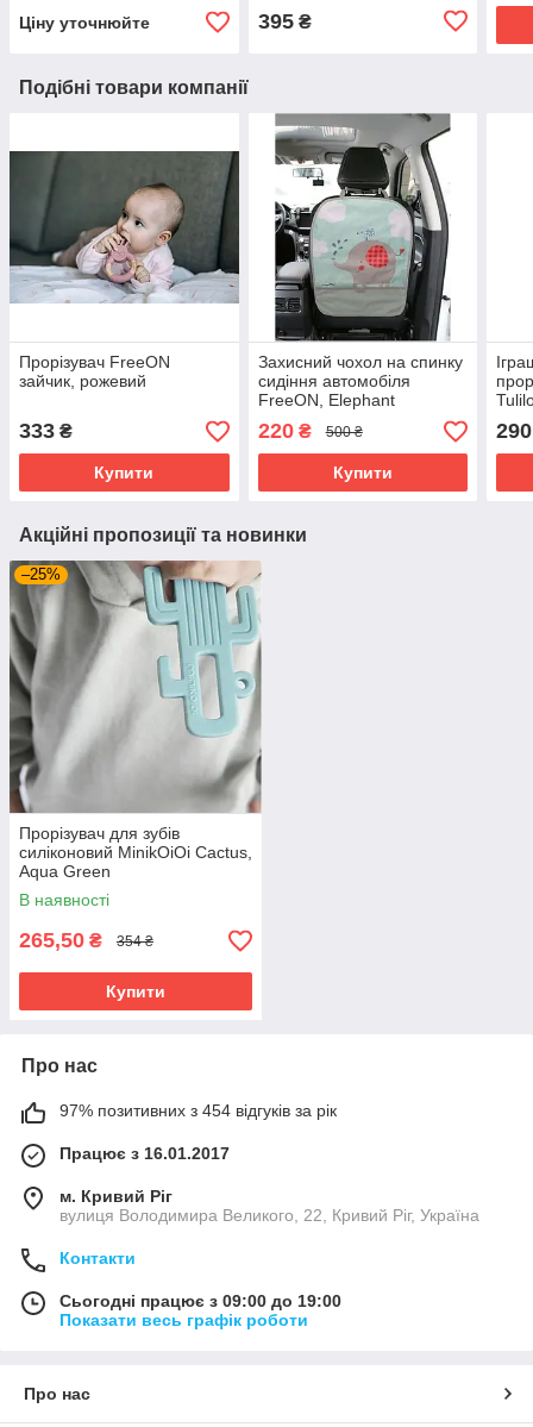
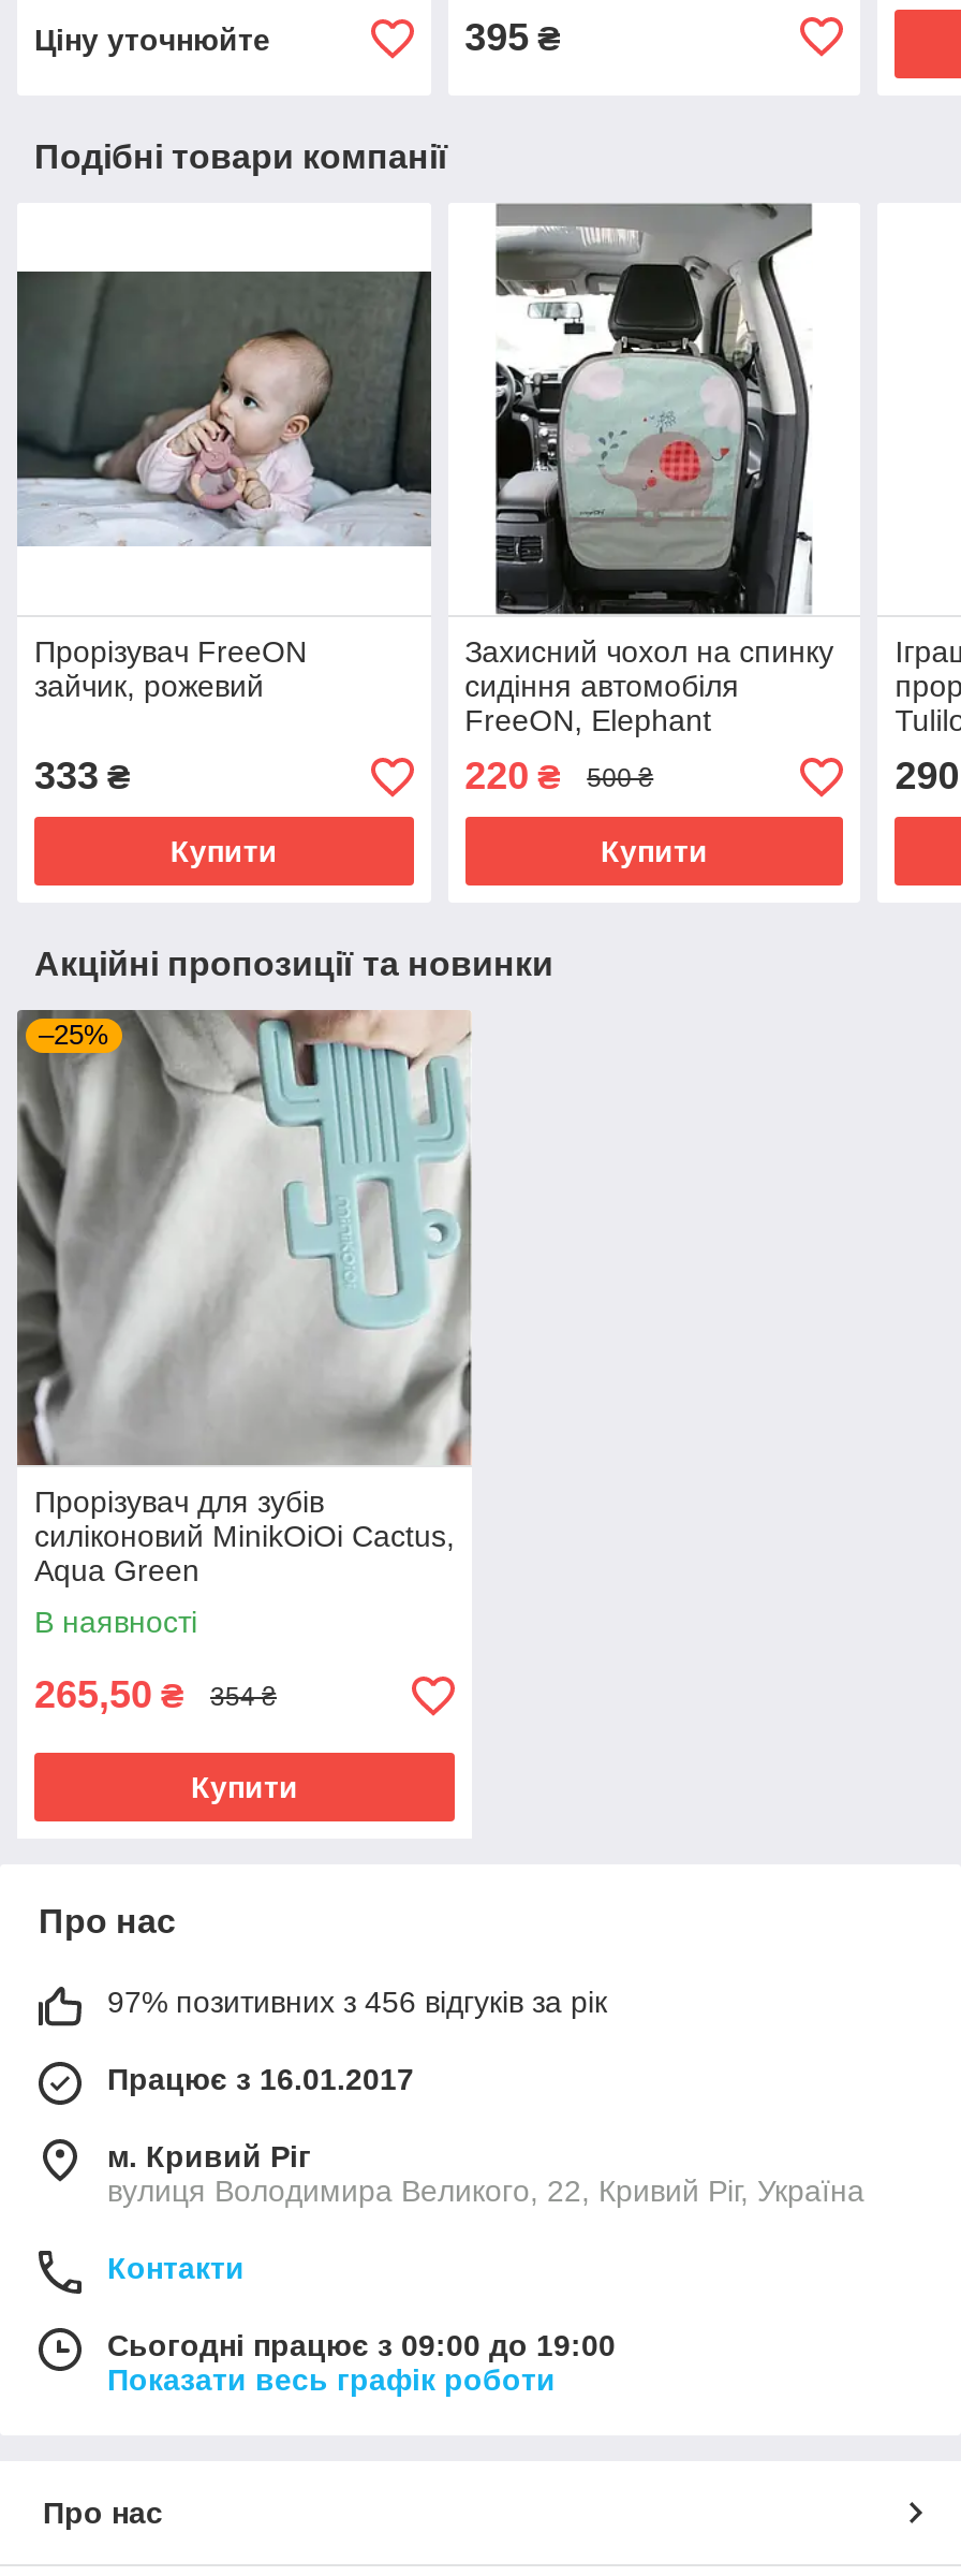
- 97% позитивних з 454 відгуків за рік
+ 97% позитивних з 456 відгуків за рік
